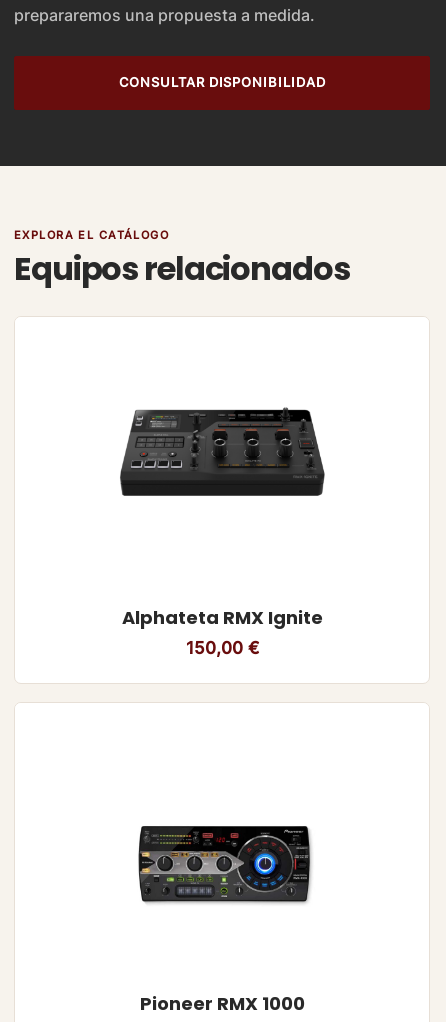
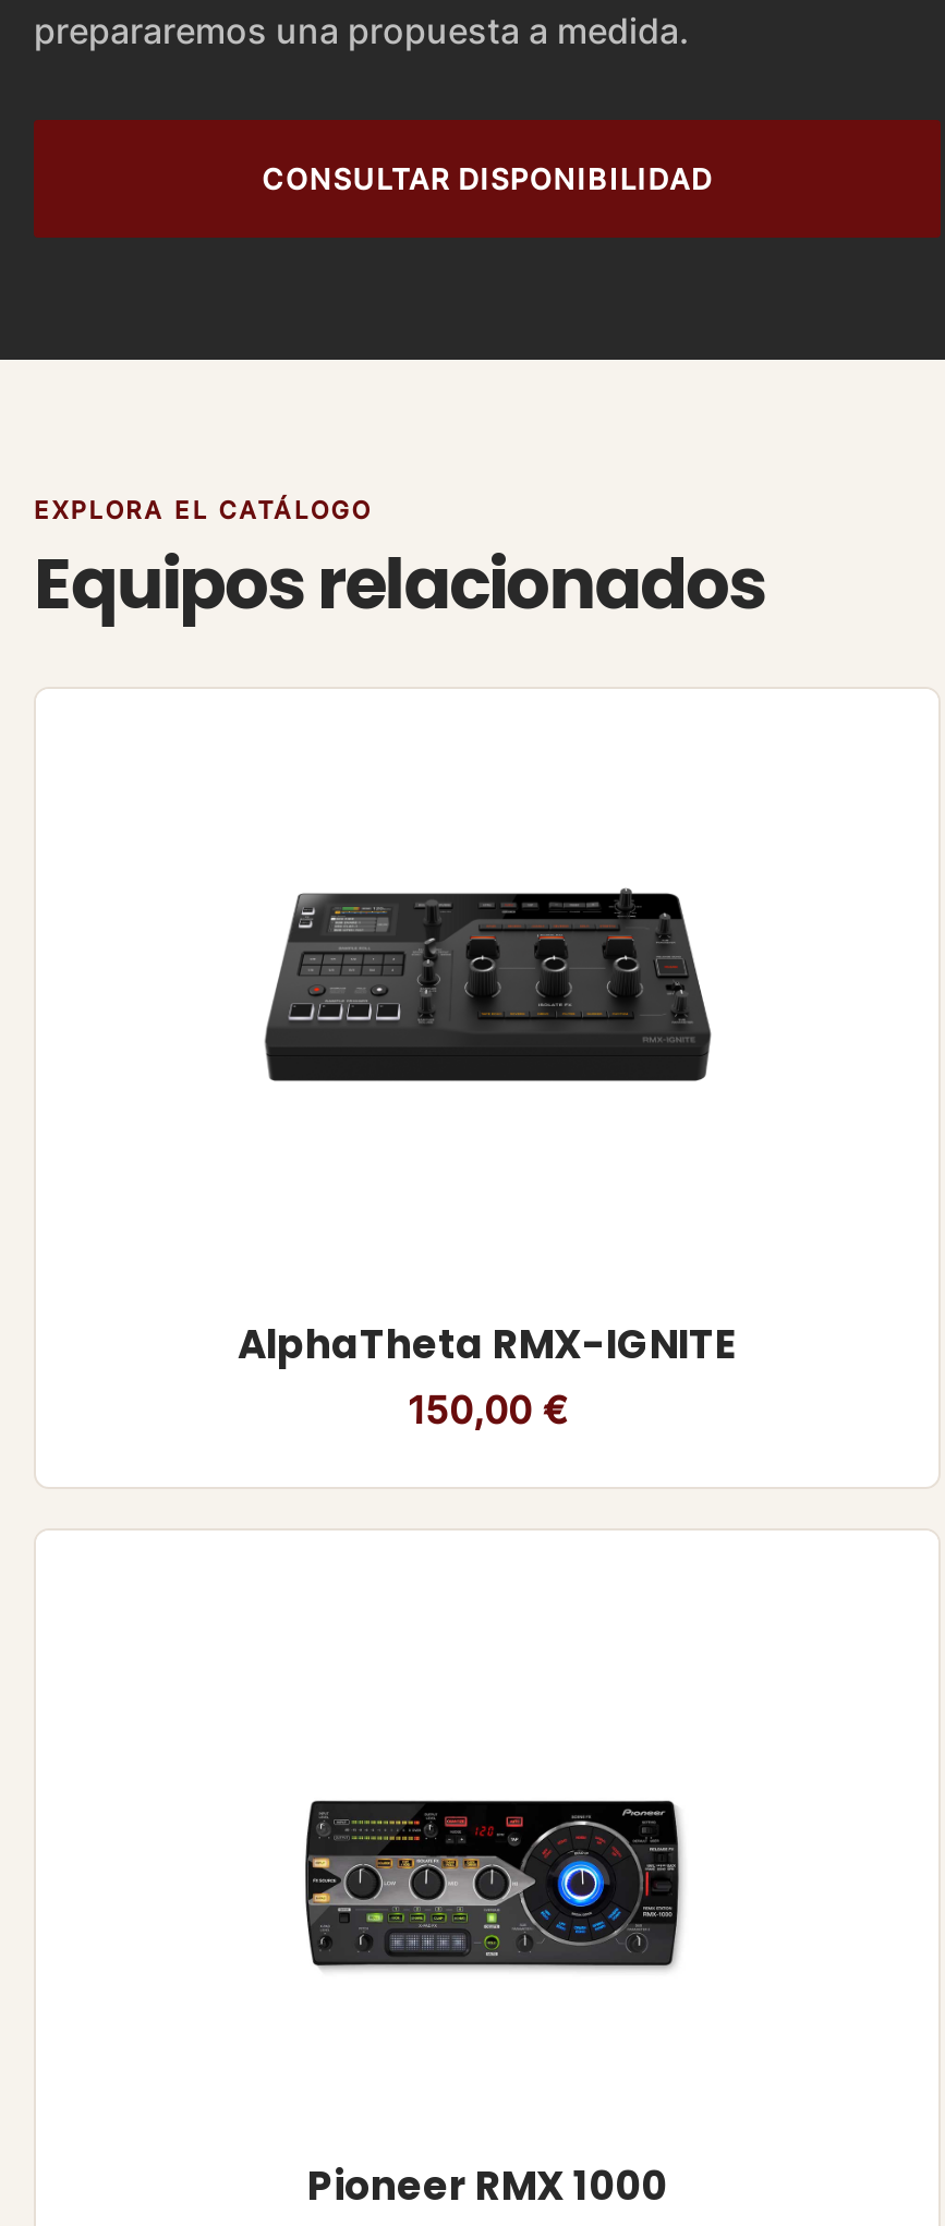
- Alphateta RMX Ignite
+ AlphaTheta RMX-IGNITE
